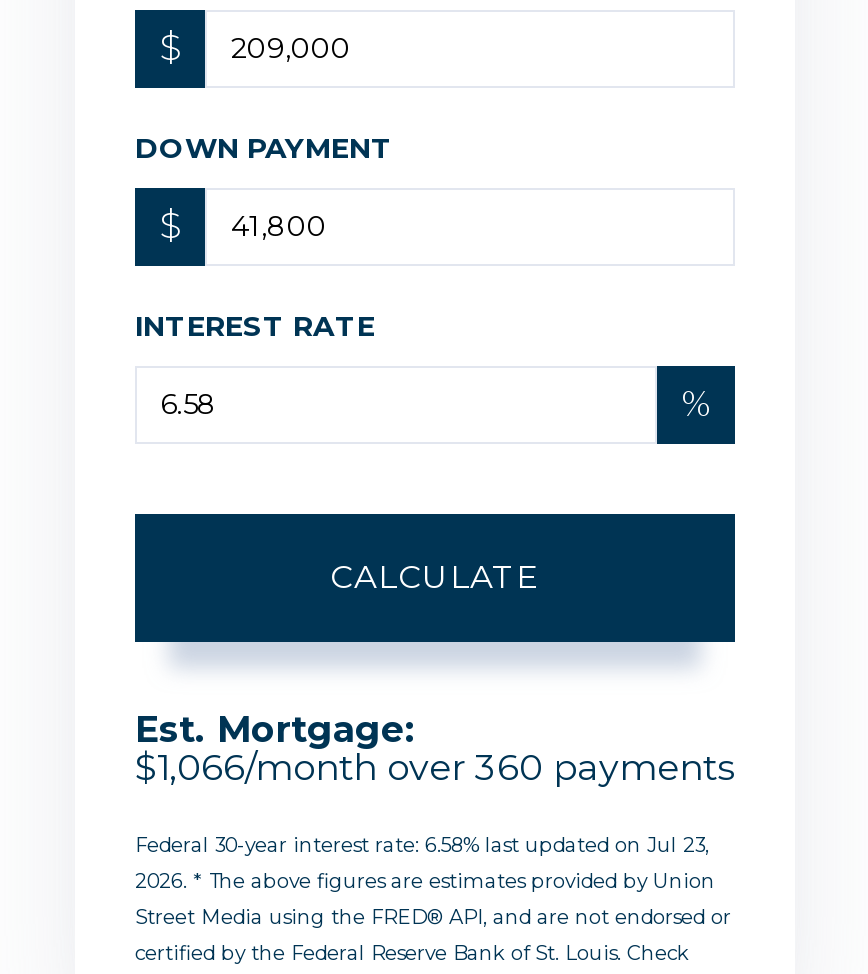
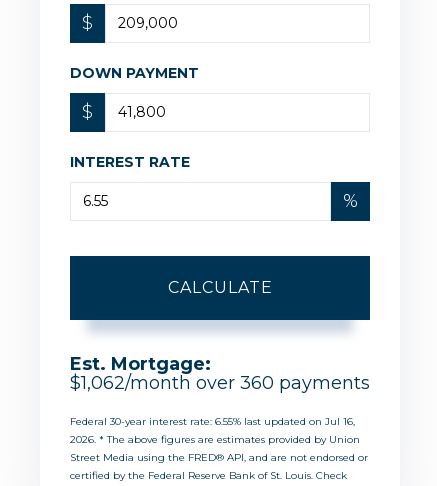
- $1,066/month over 360 payments
+ $1,062/month over 360 payments

- Federal 30-year interest rate: 6.58% last updated on Jul 23,
+ Federal 30-year interest rate: 6.55% last updated on Jul 16,
